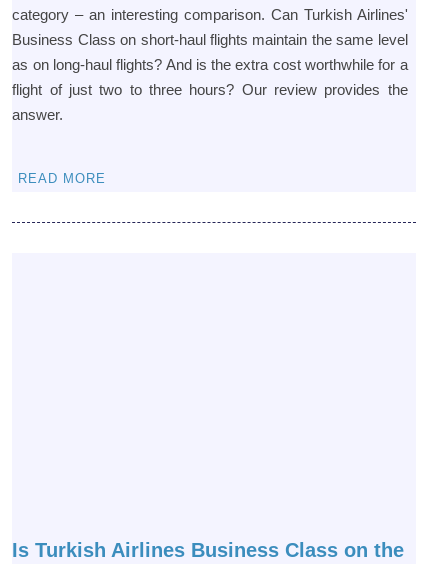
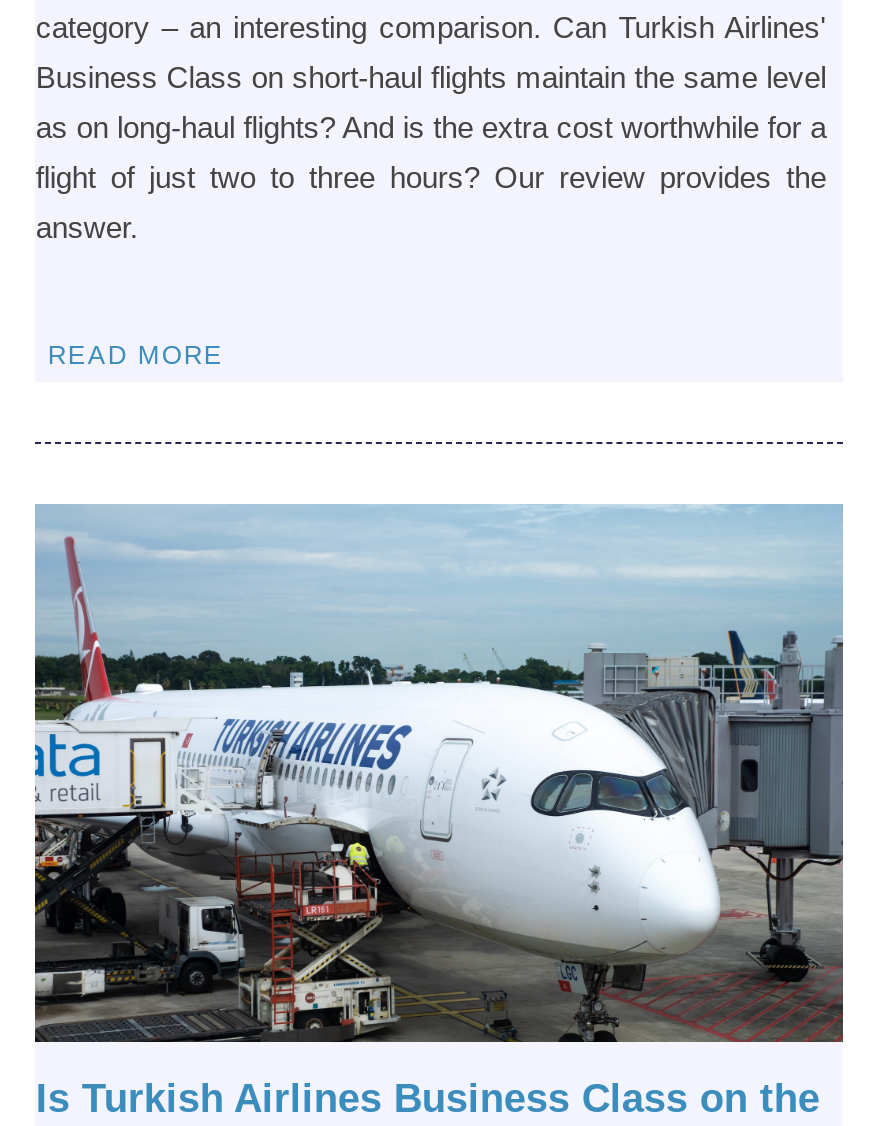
+ [image]
